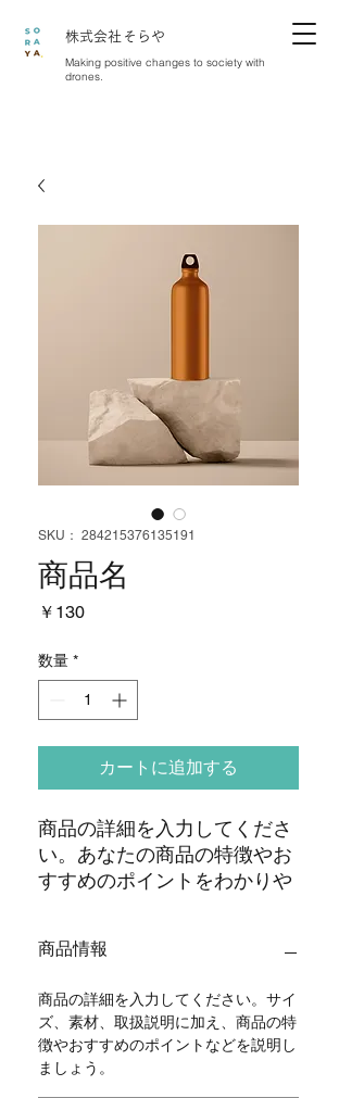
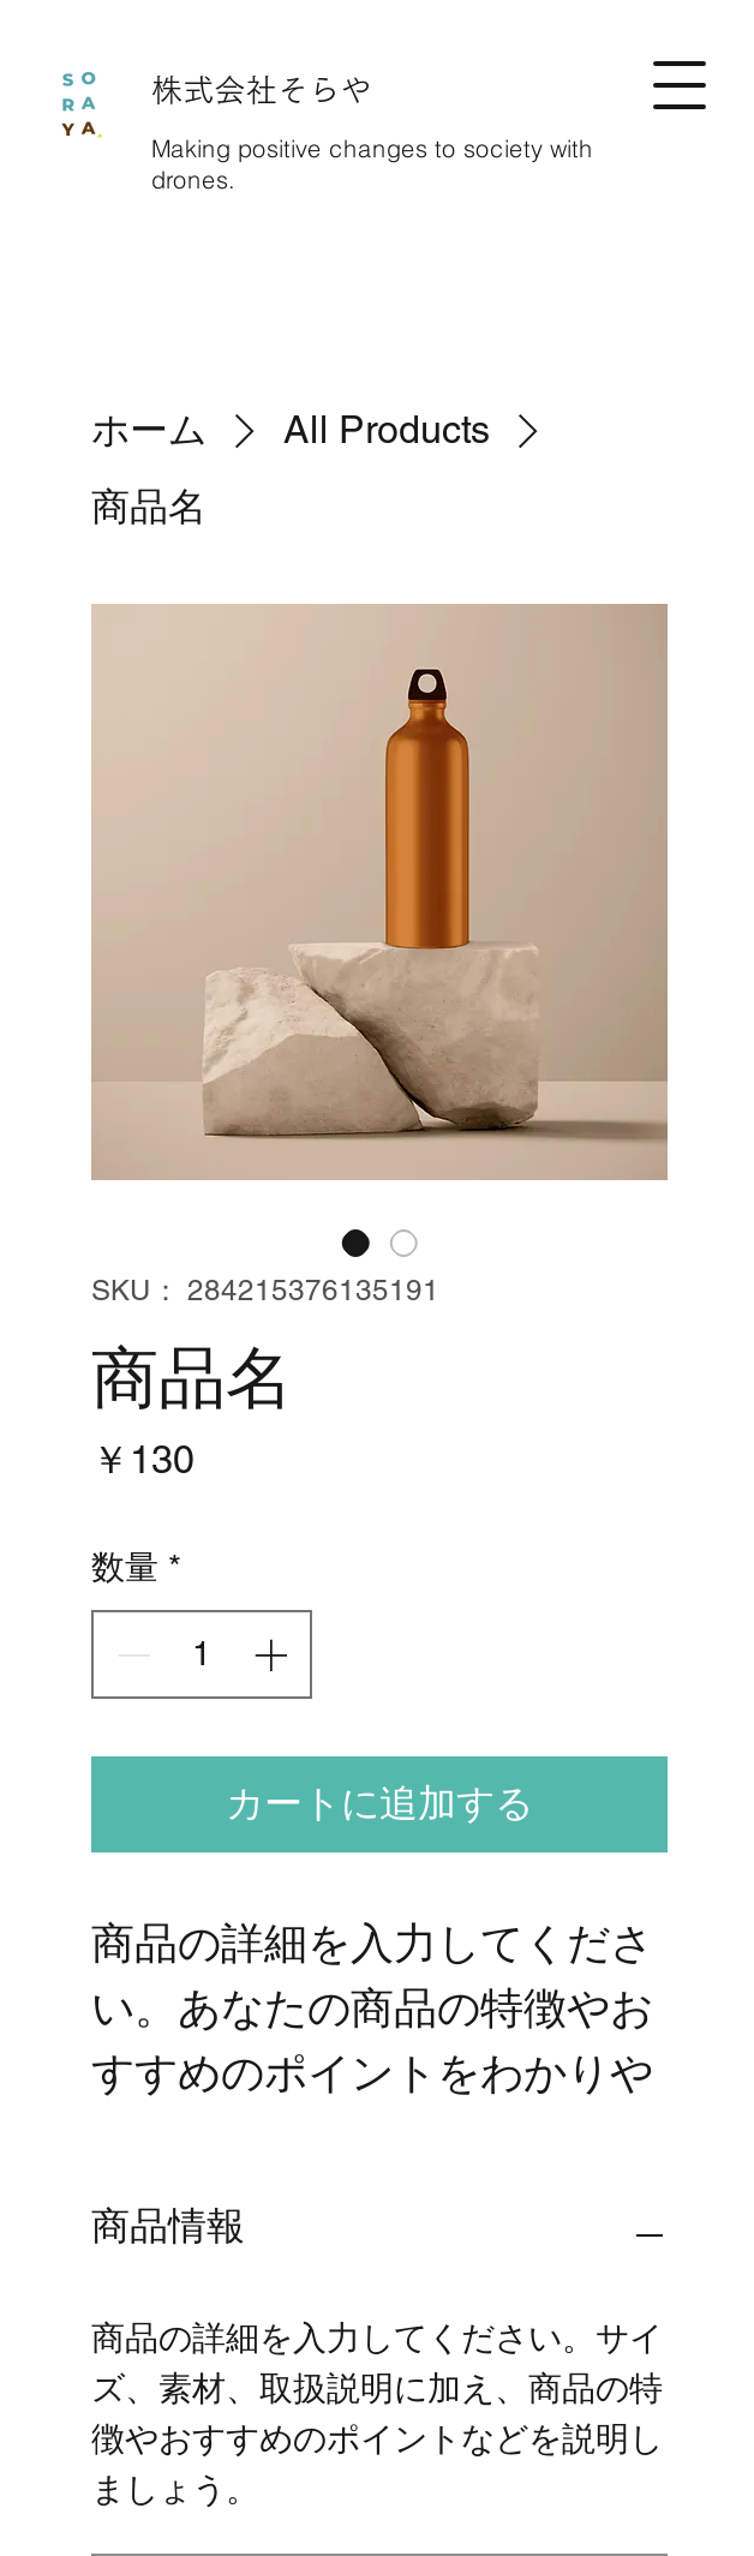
+ ホーム
+ All Products
+ 商品名
